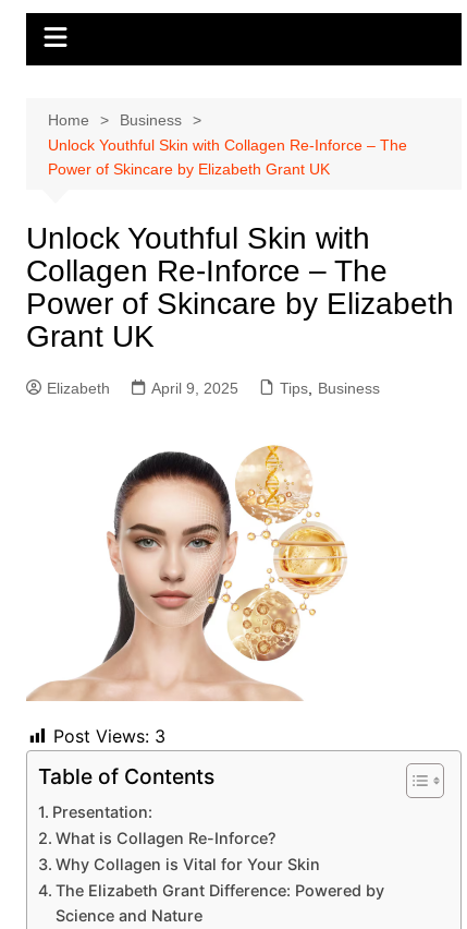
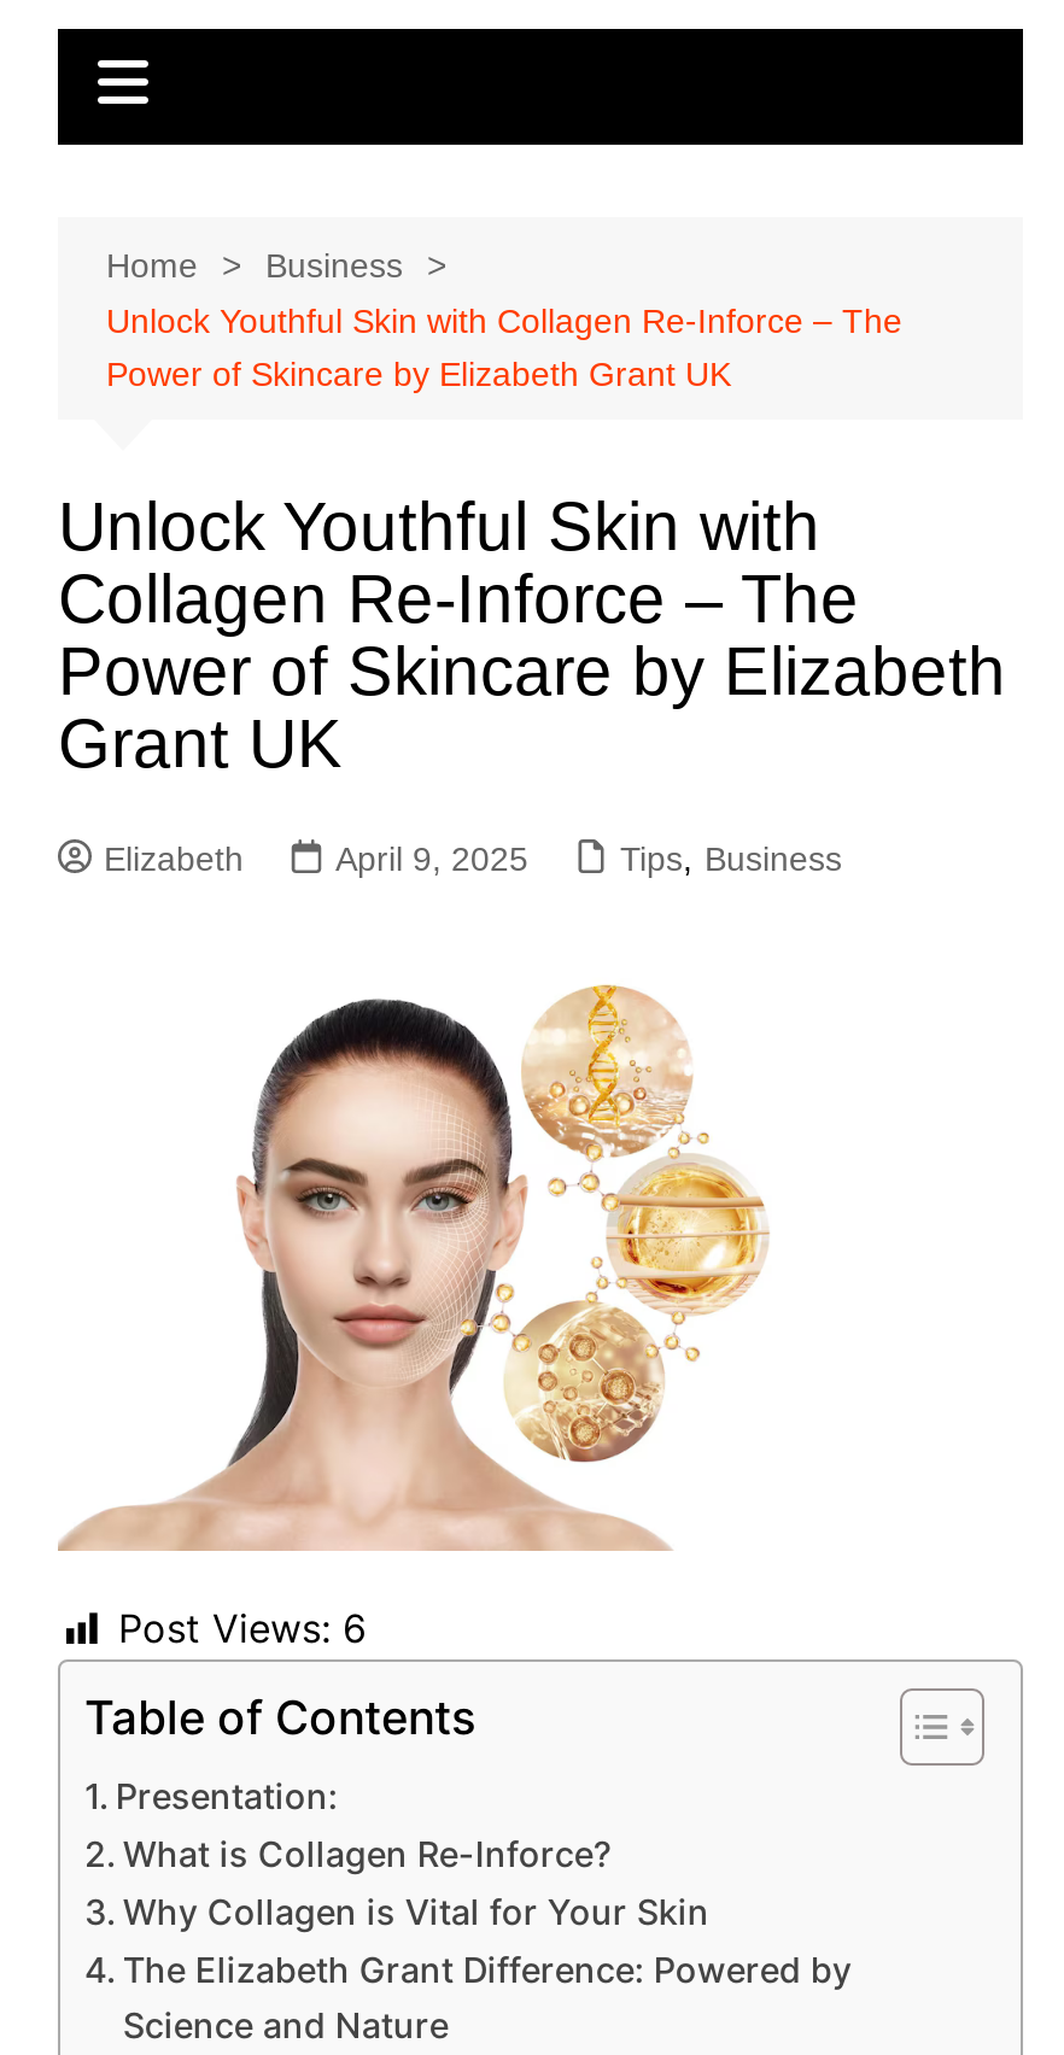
- Post Views: 3
+ Post Views: 6
